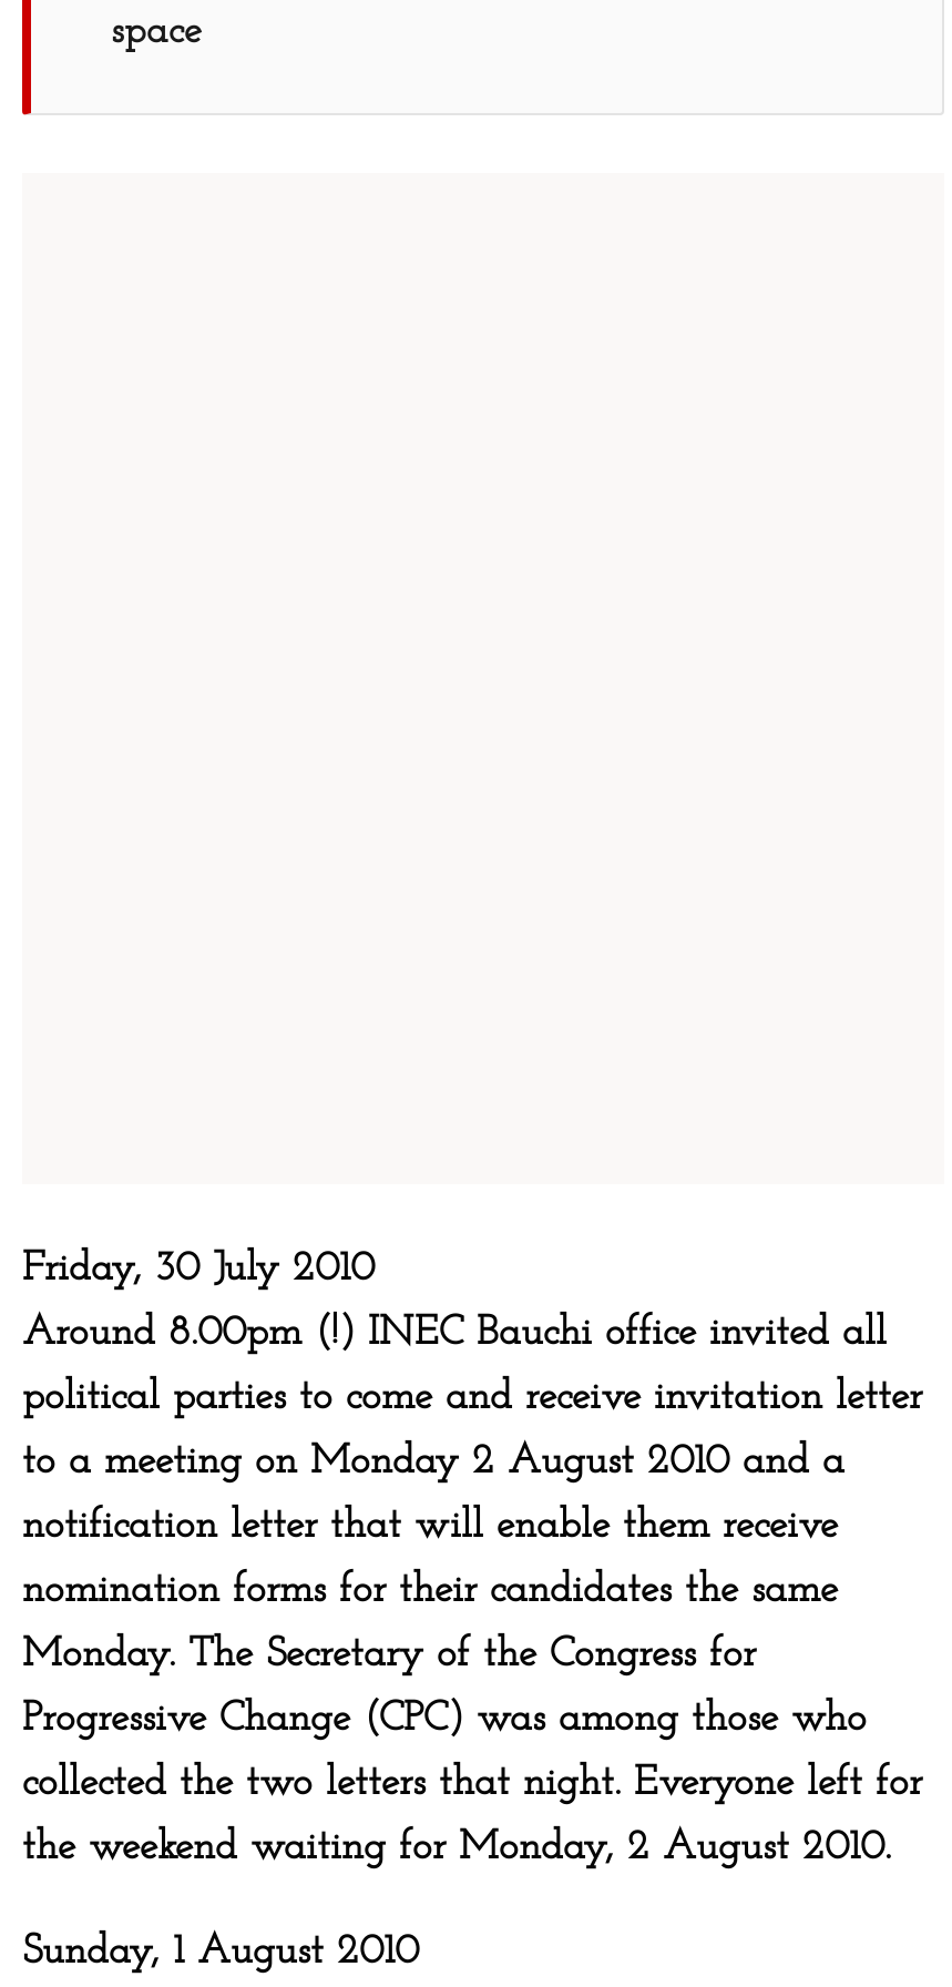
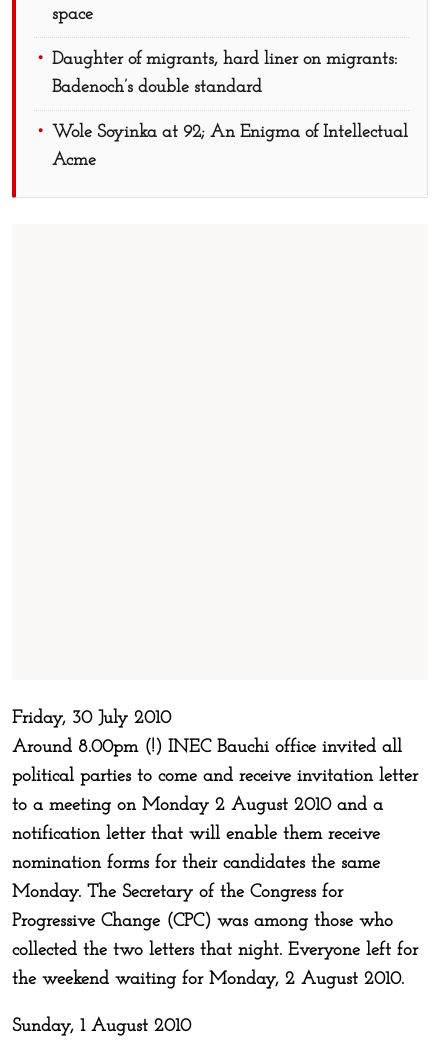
+ Daughter of migrants, hard liner on migrants:
+ Badenoch’s double standard
+ Wole Soyinka at 92; An Enigma of Intellectual
+ Acme
